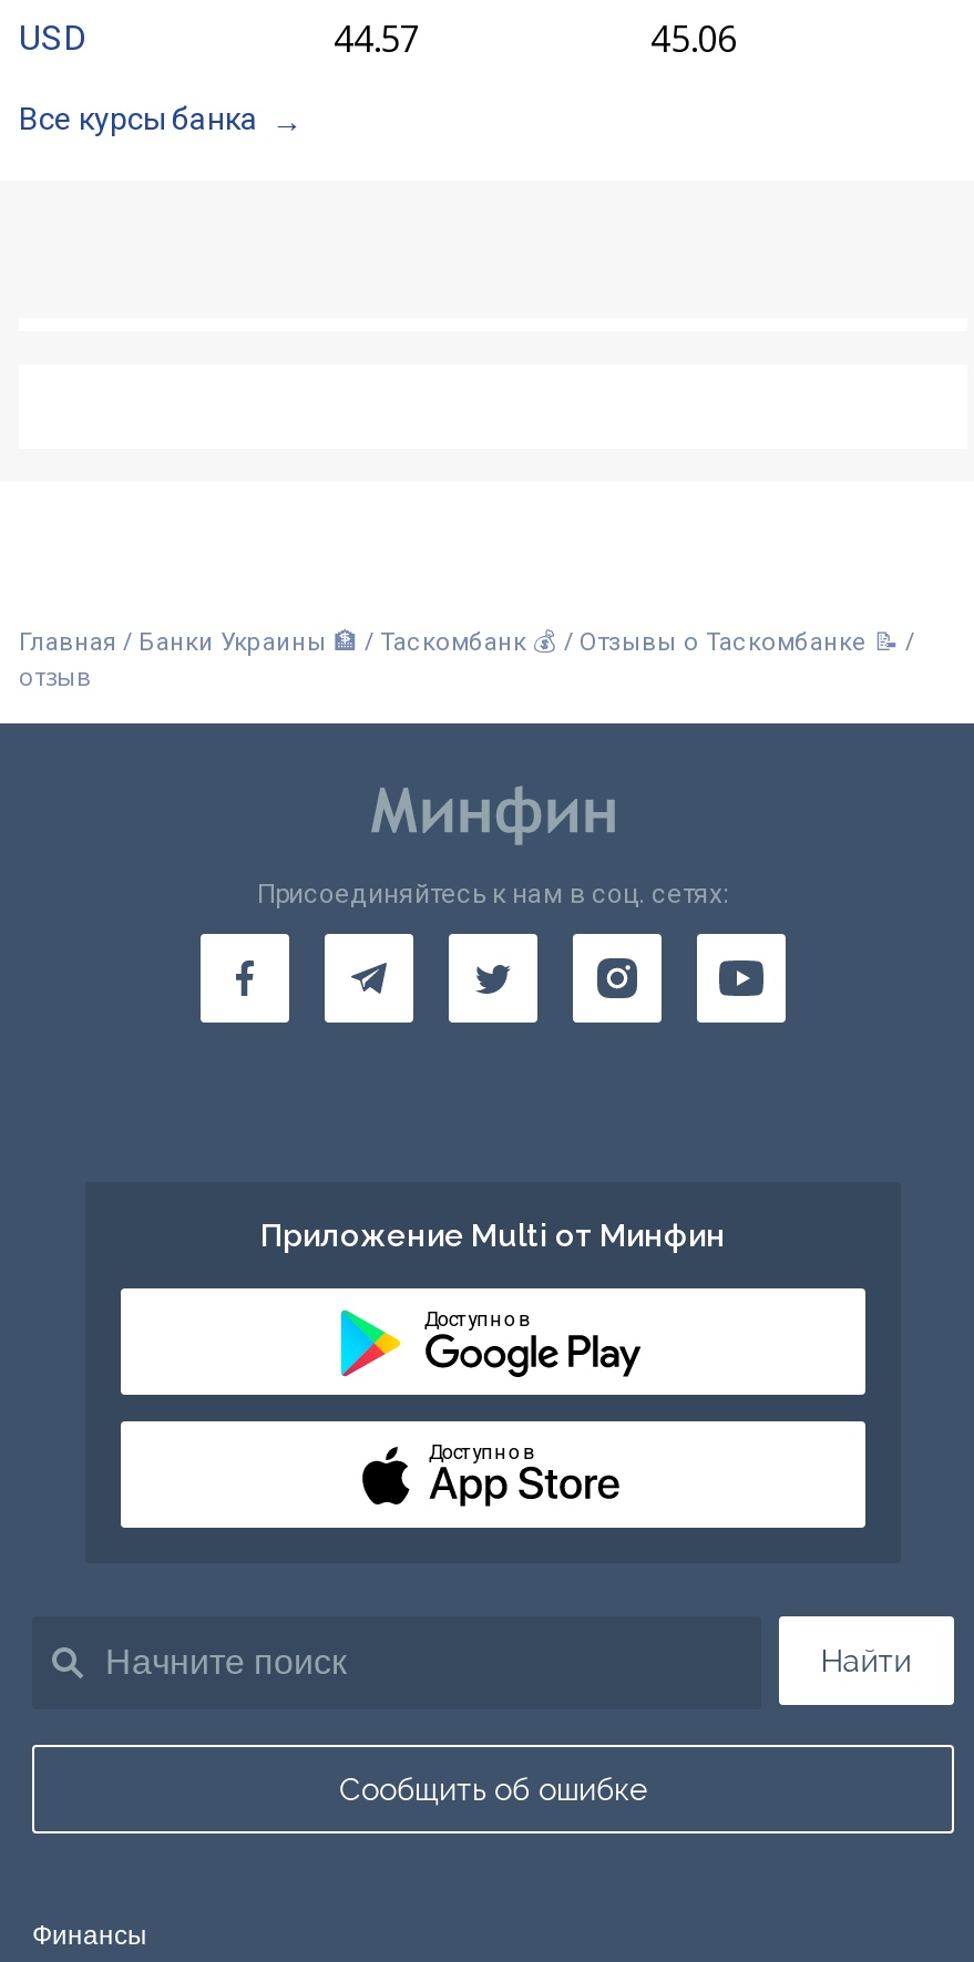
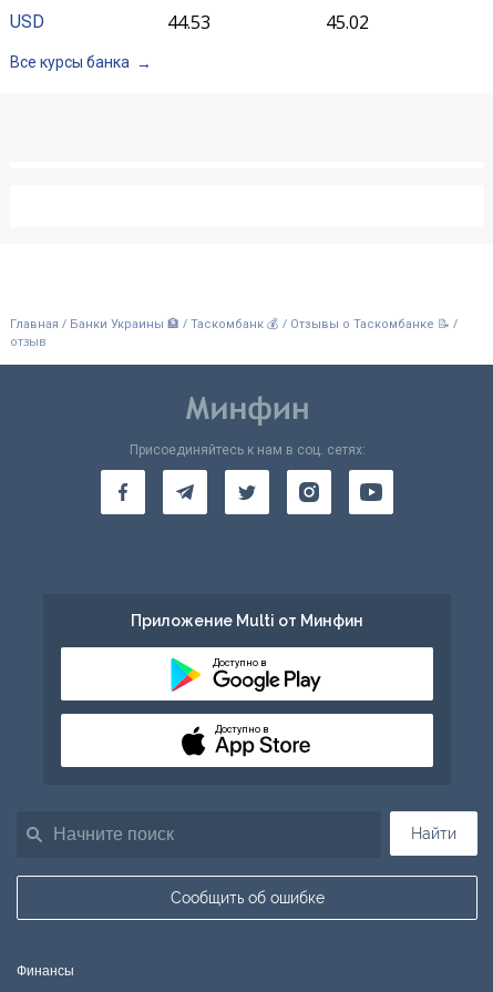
- 44.57
+ 44.53

- 45.06
+ 45.02
